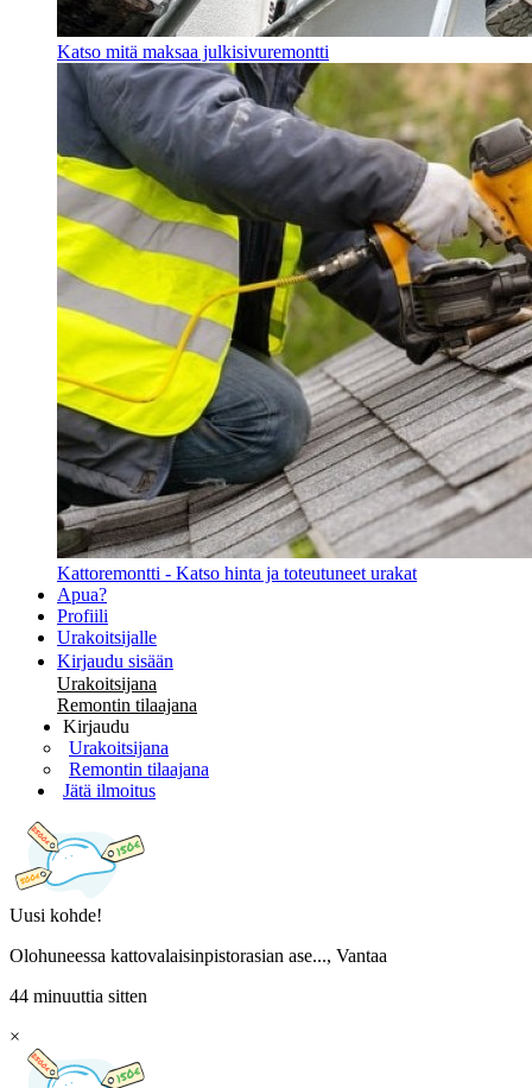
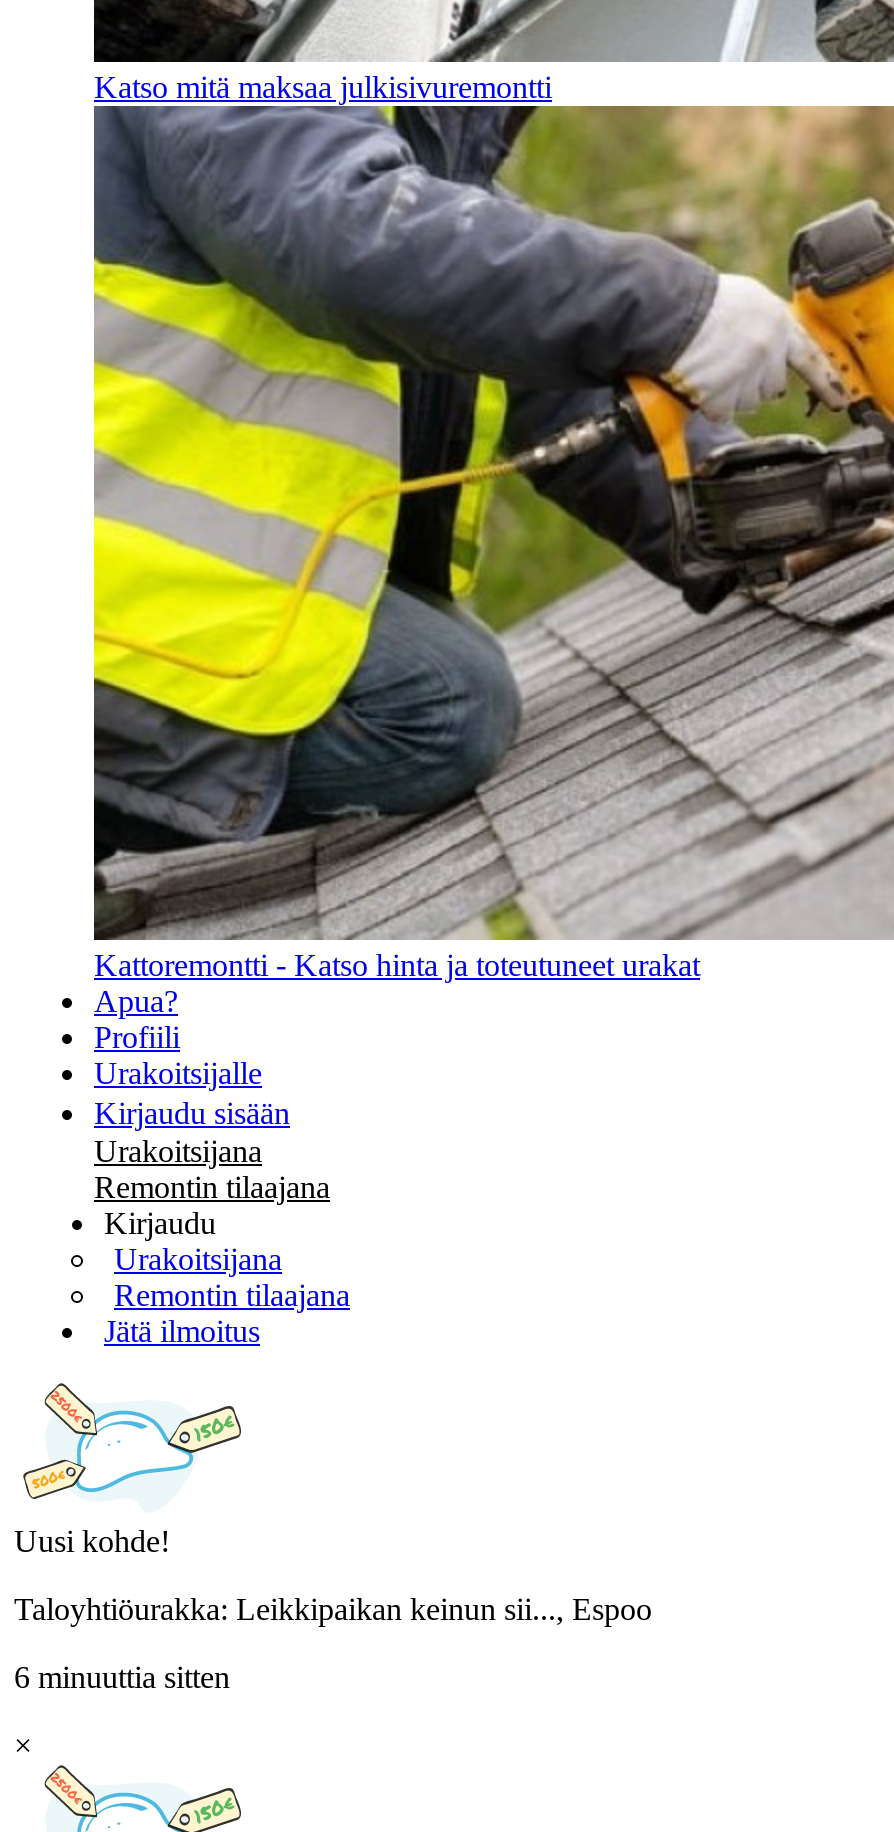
- Olohuneessa kattovalaisinpistorasian ase..., Vantaa
+ Taloyhtiöurakka: Leikkipaikan keinun sii..., Espoo

- 44 minuuttia sitten
+ 6 minuuttia sitten
